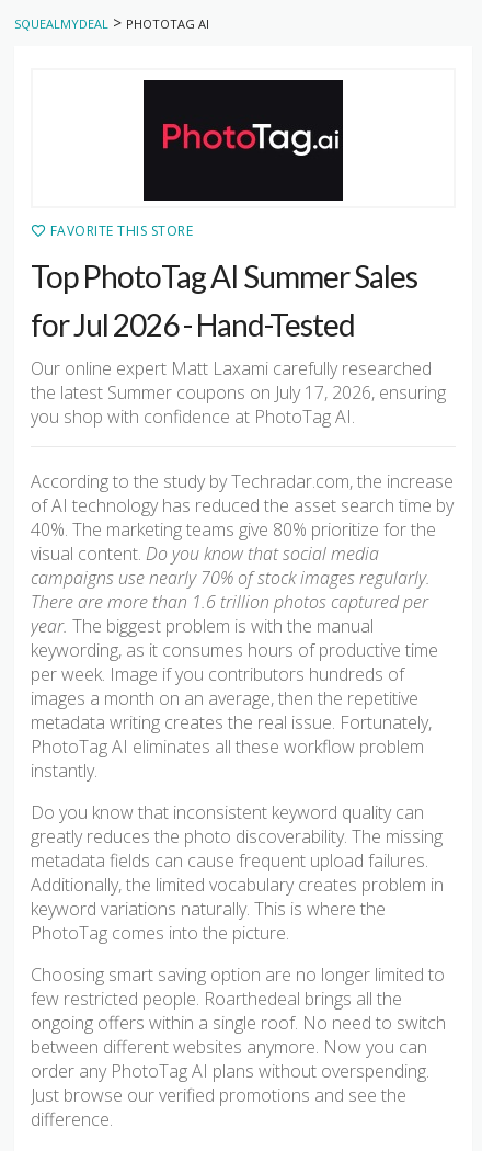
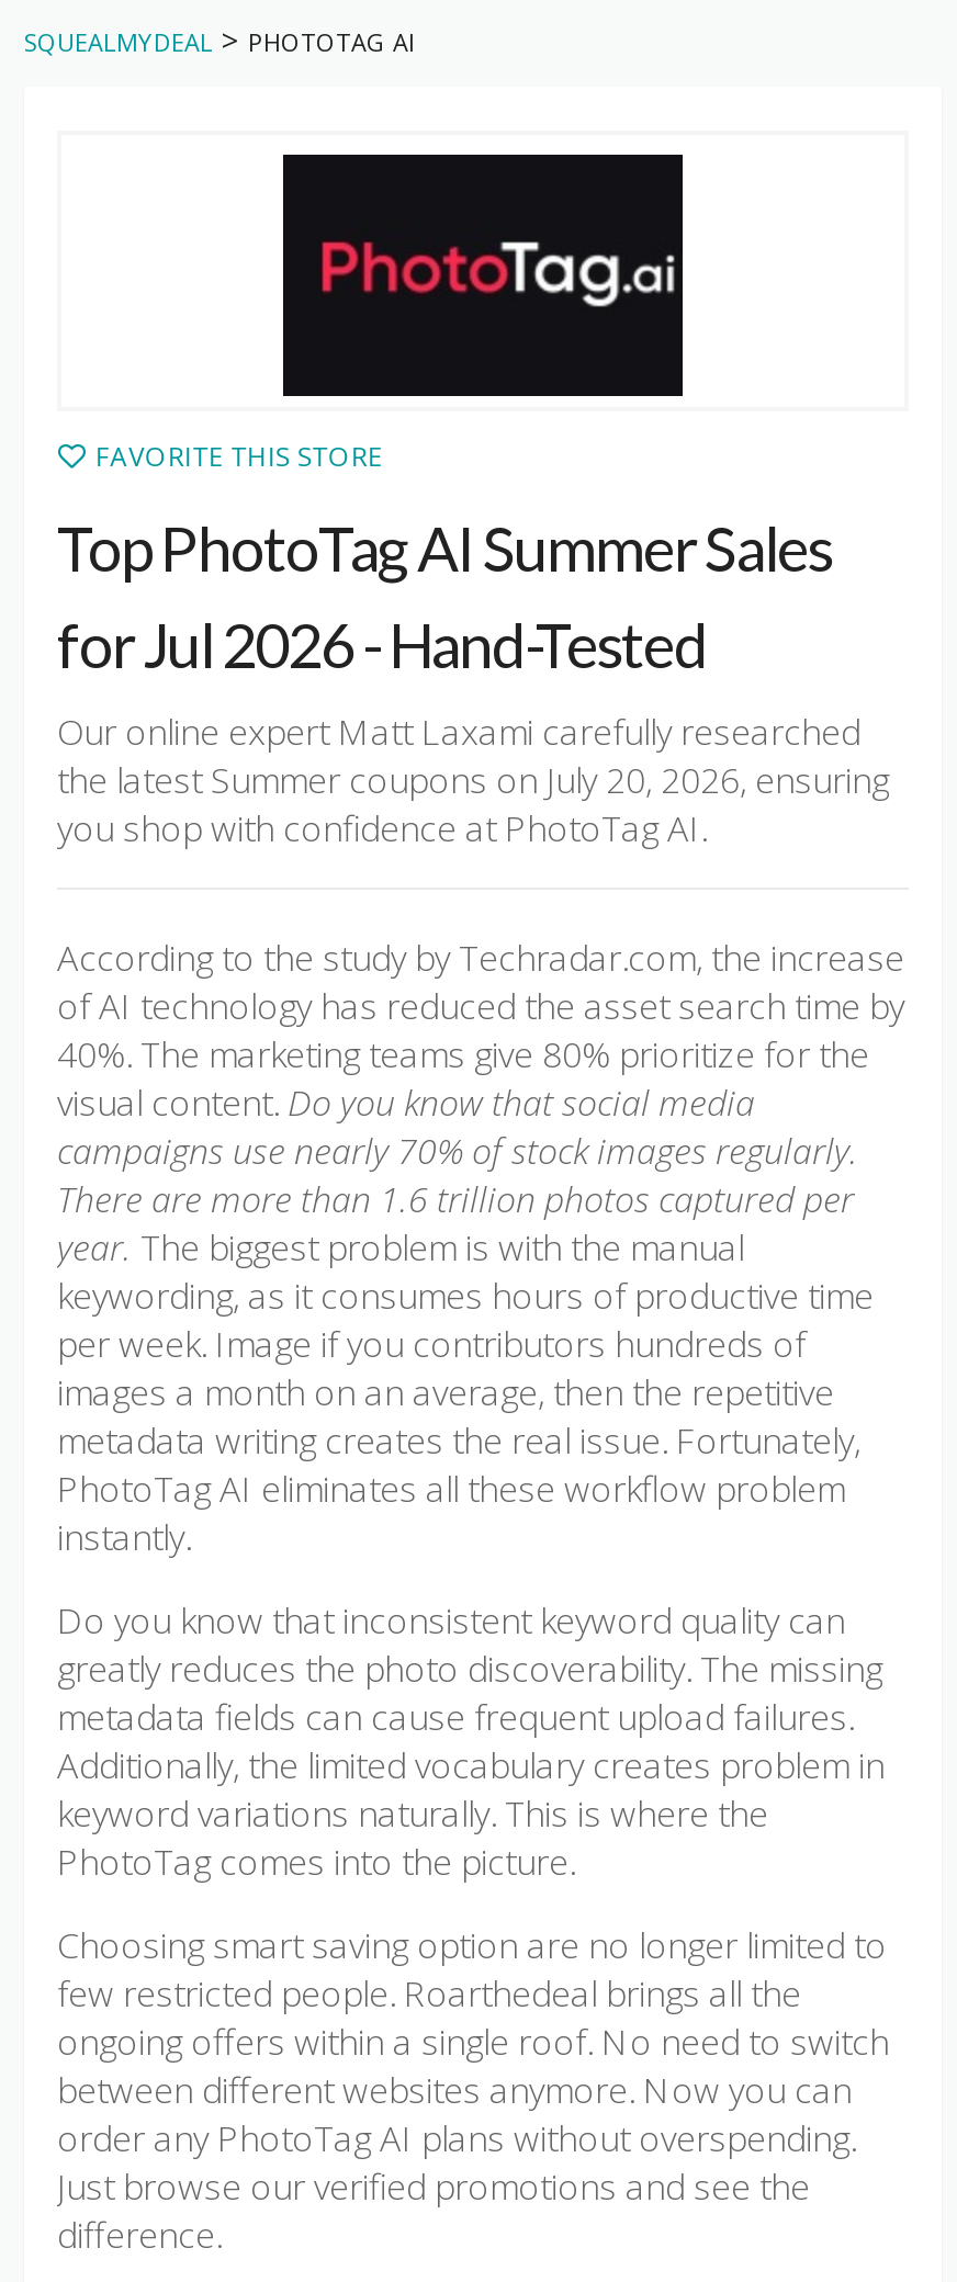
- the latest Summer coupons on July 17, 2026, ensuring
+ the latest Summer coupons on July 20, 2026, ensuring
